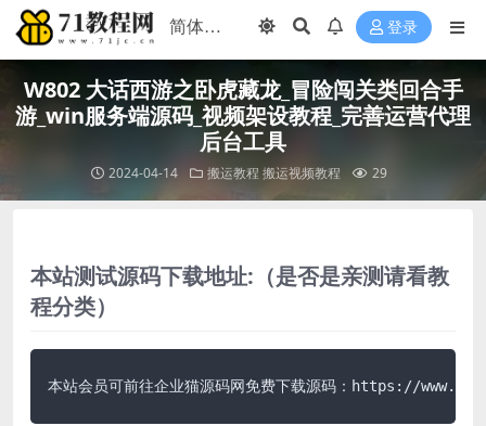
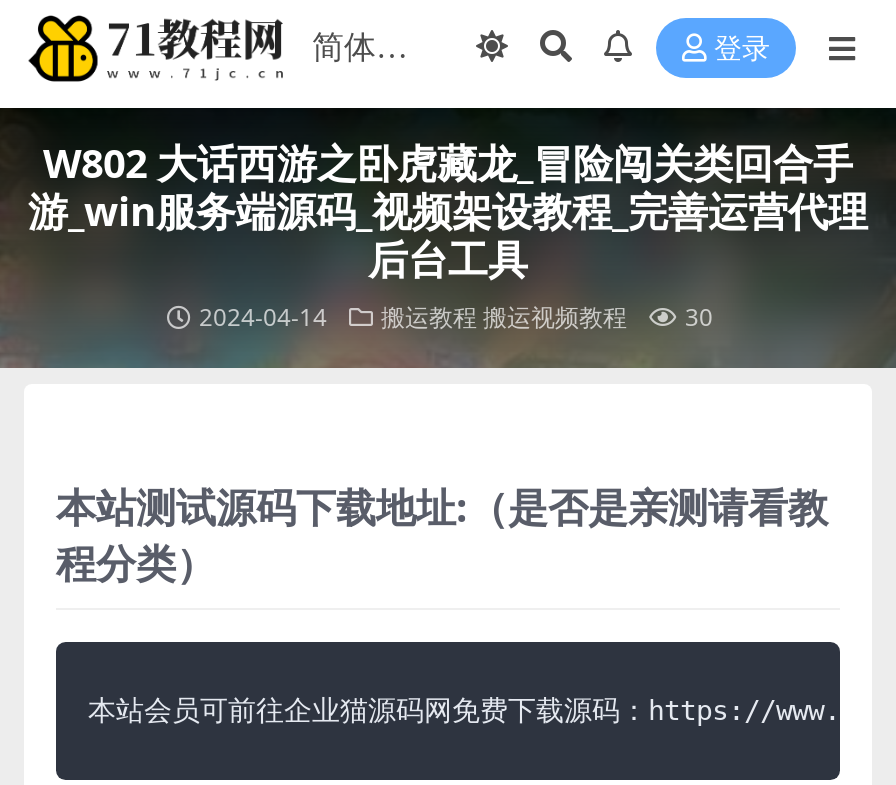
- 2024-04-14 搬运教程 搬运视频教程 29
+ 2024-04-14 搬运教程 搬运视频教程 30
